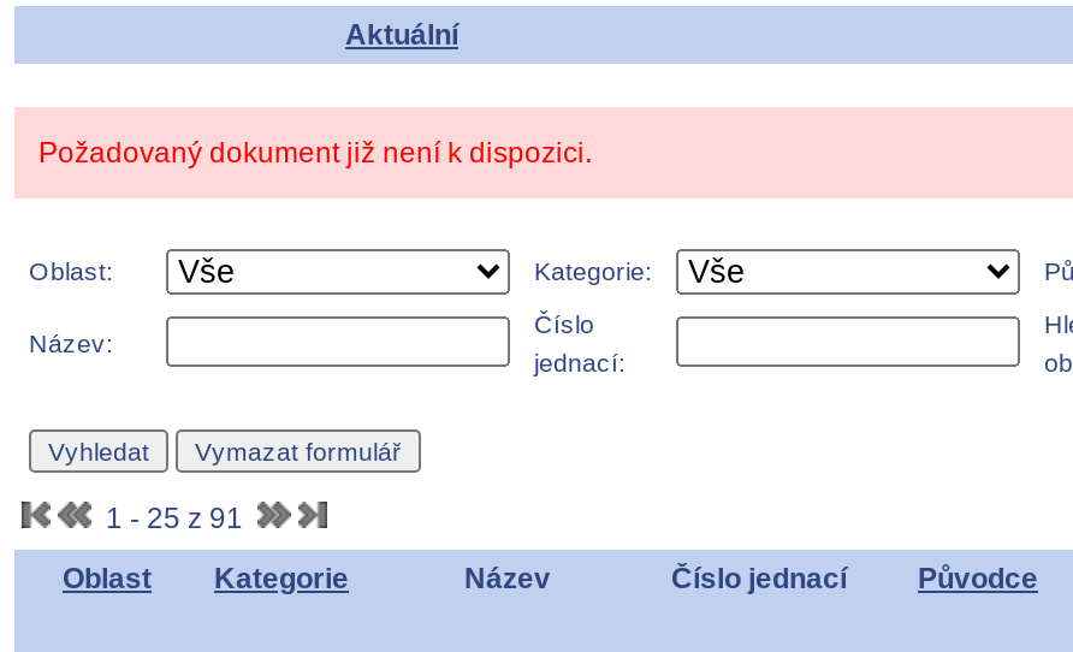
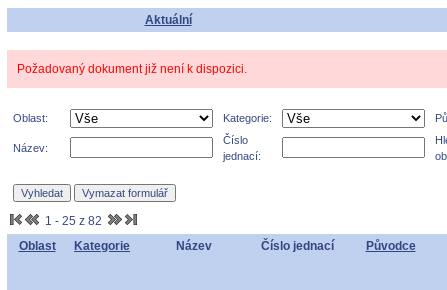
- 1 - 25 z 91
+ 1 - 25 z 82
